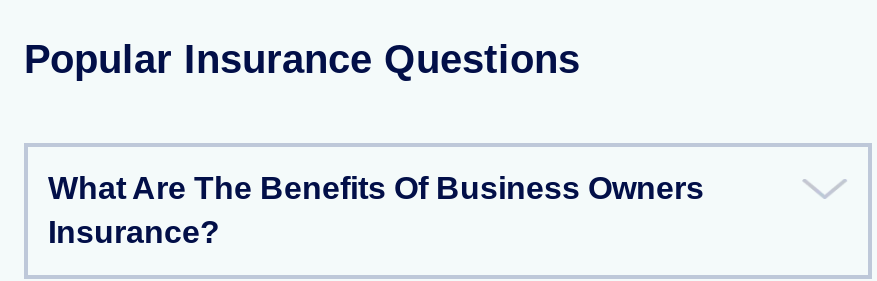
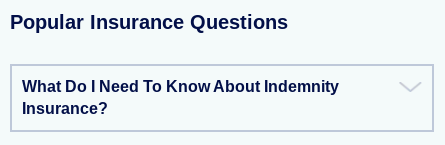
- What Are The Benefits Of Business Owners
+ What Do I Need To Know About Indemnity
